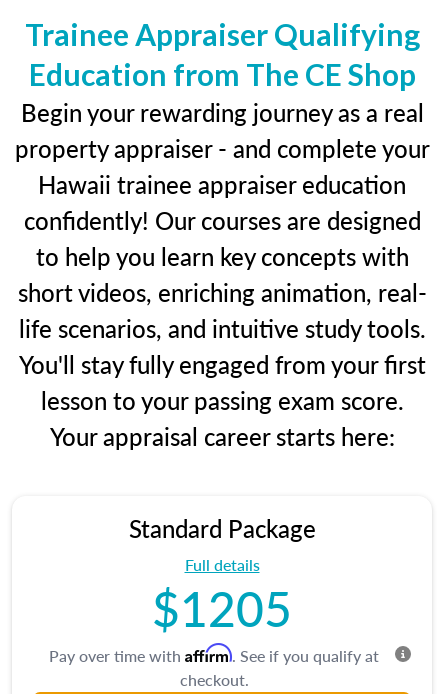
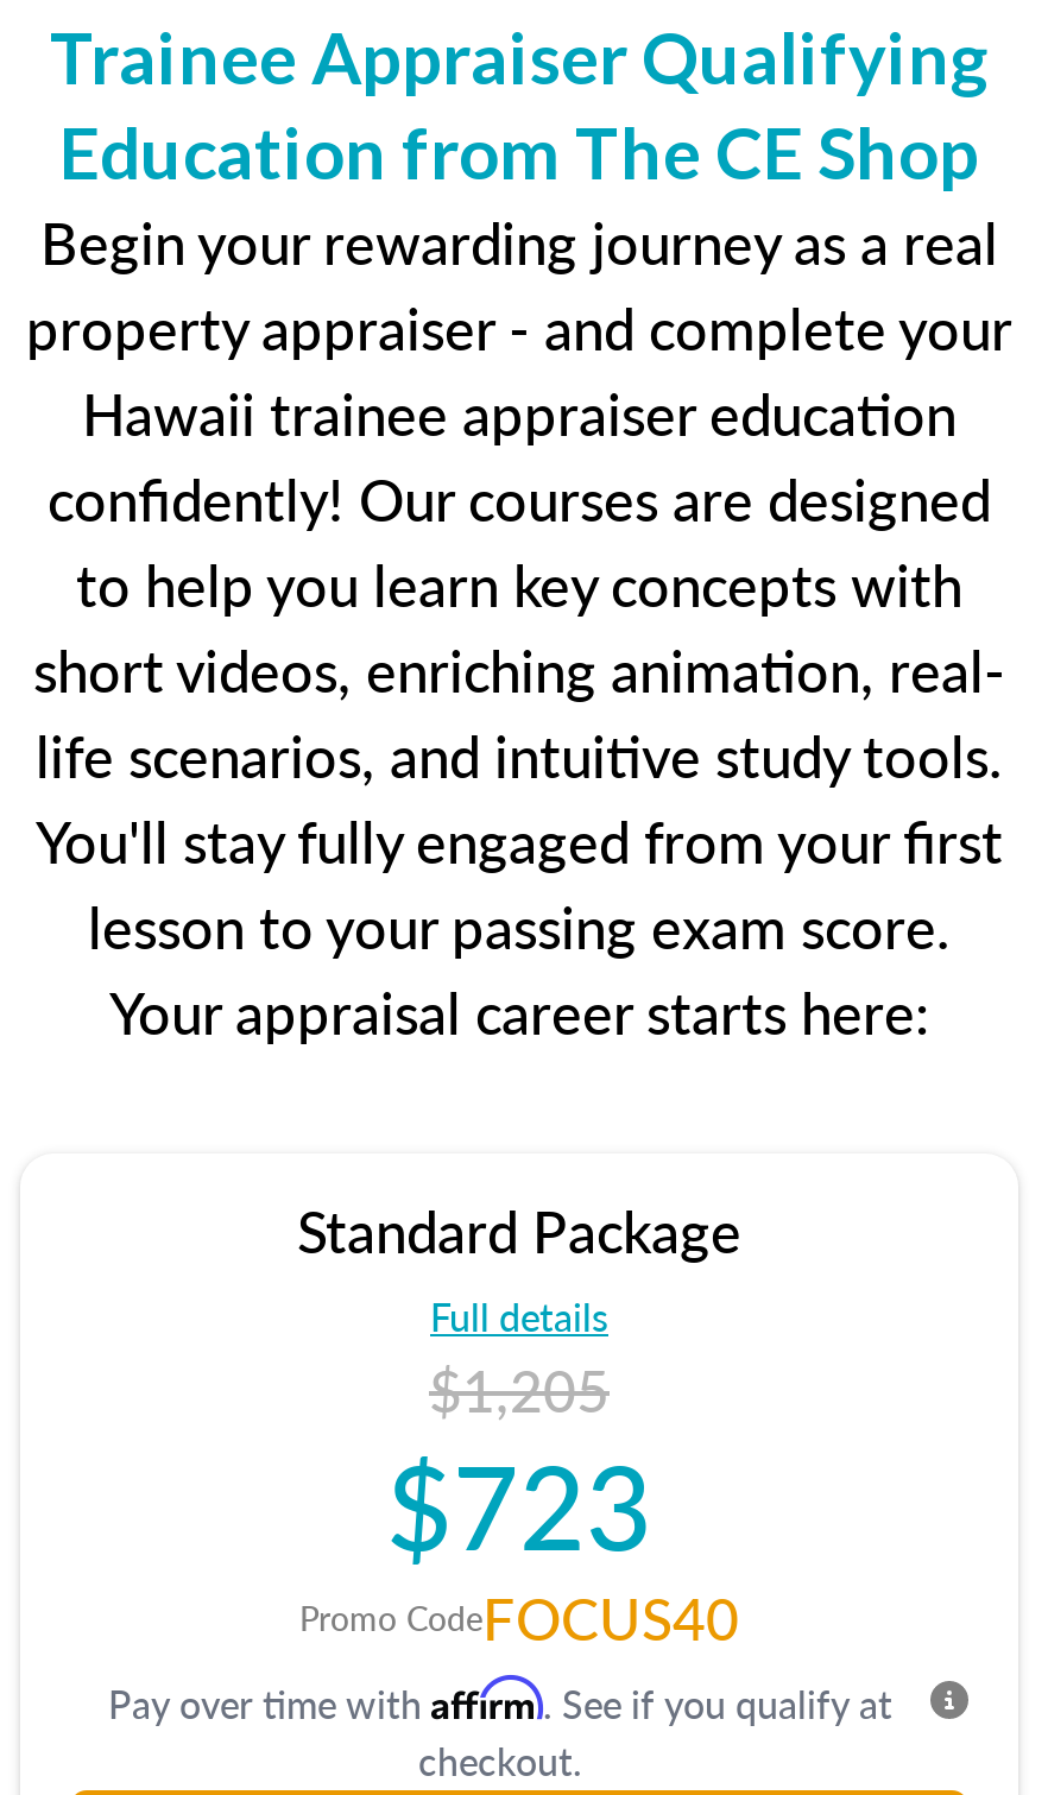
- $1205
+ $1,205
+ $723
+ Promo CodeFOCUS40
